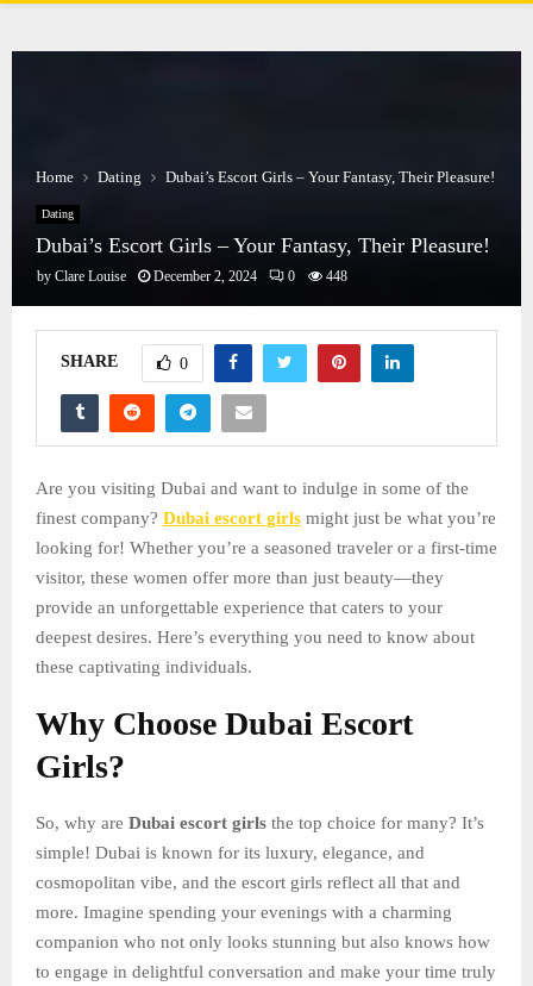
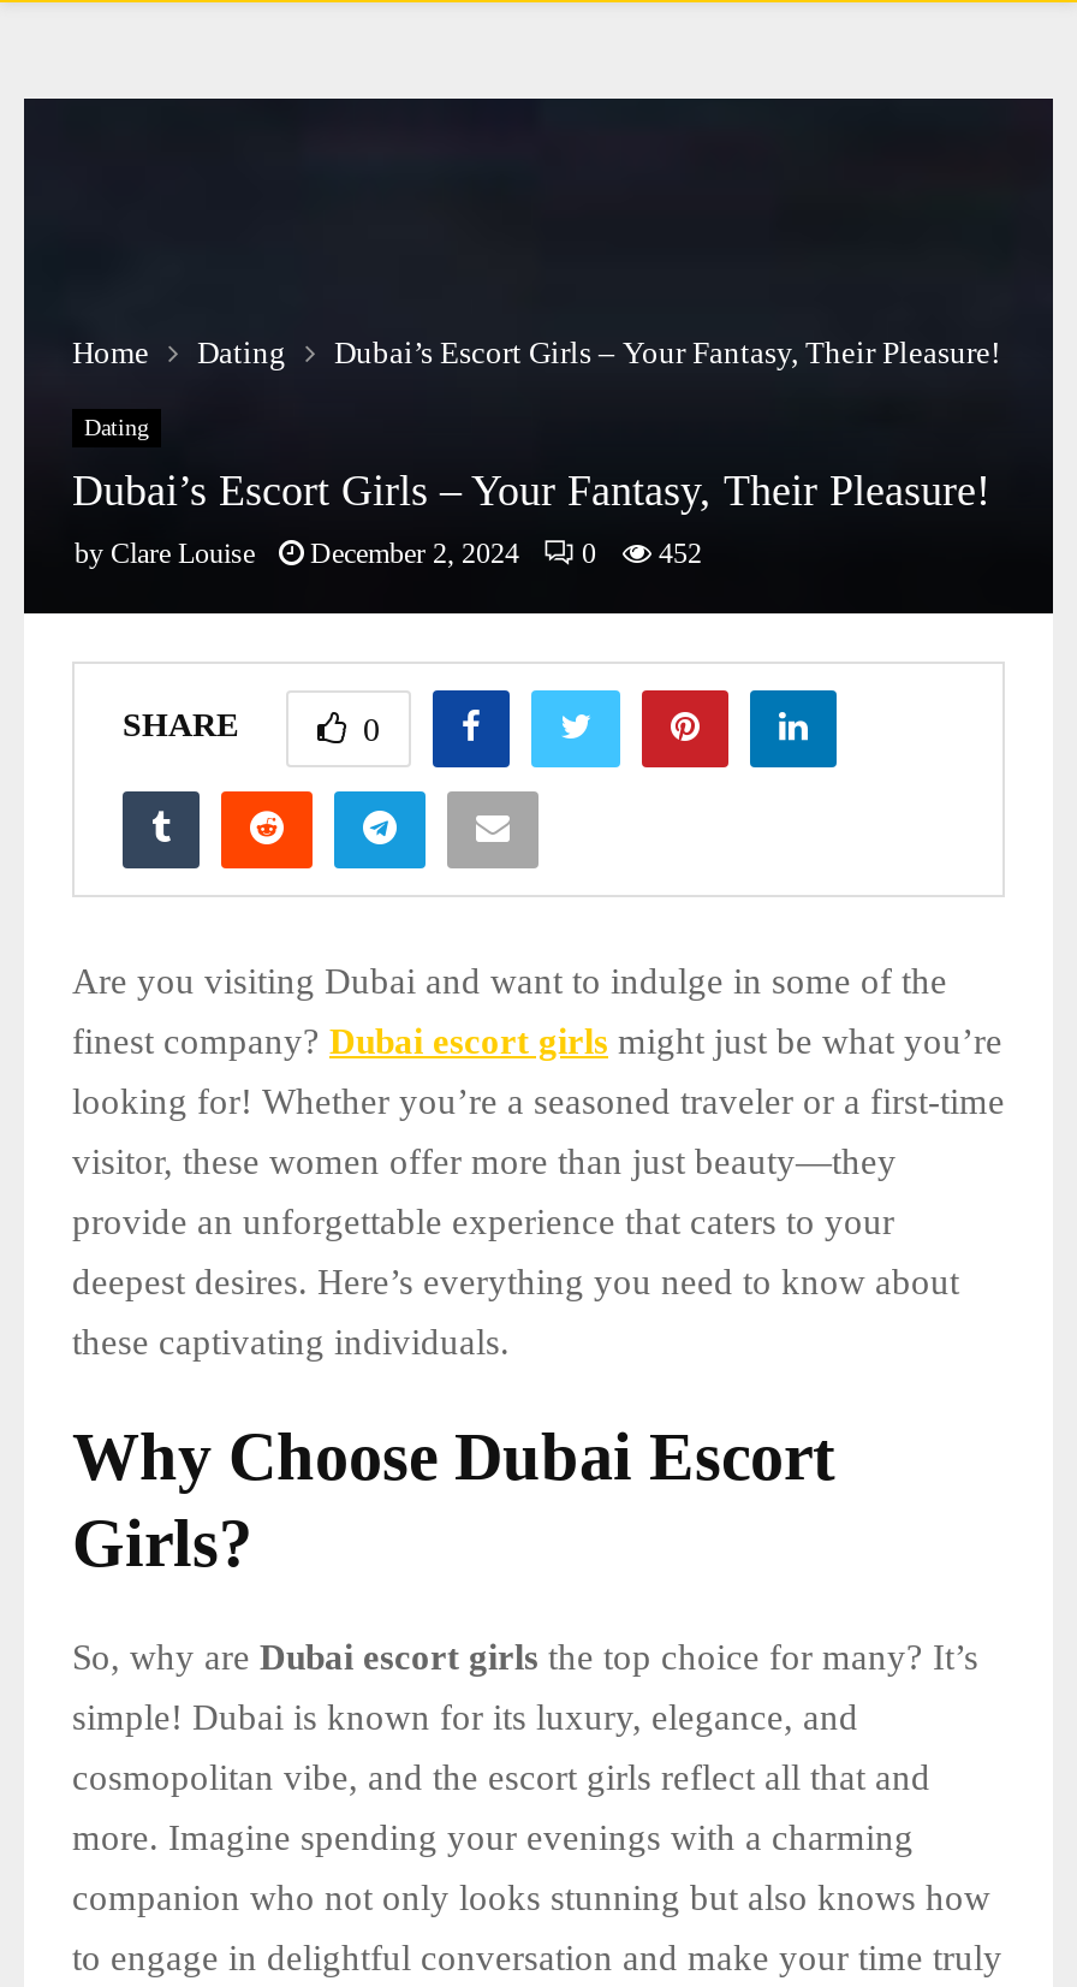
- by Clare Louise December 2, 2024 0 448
+ by Clare Louise December 2, 2024 0 452
